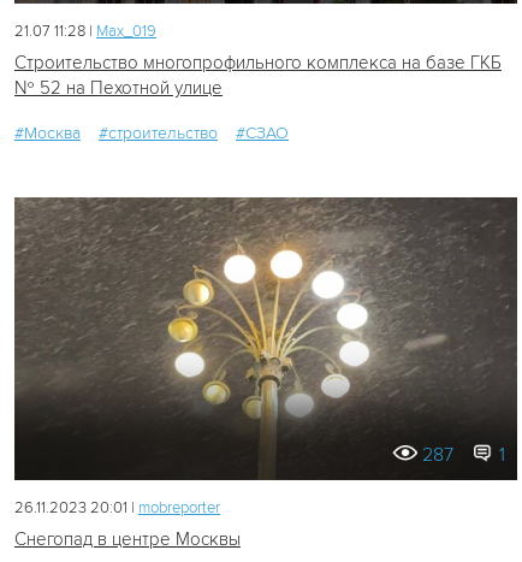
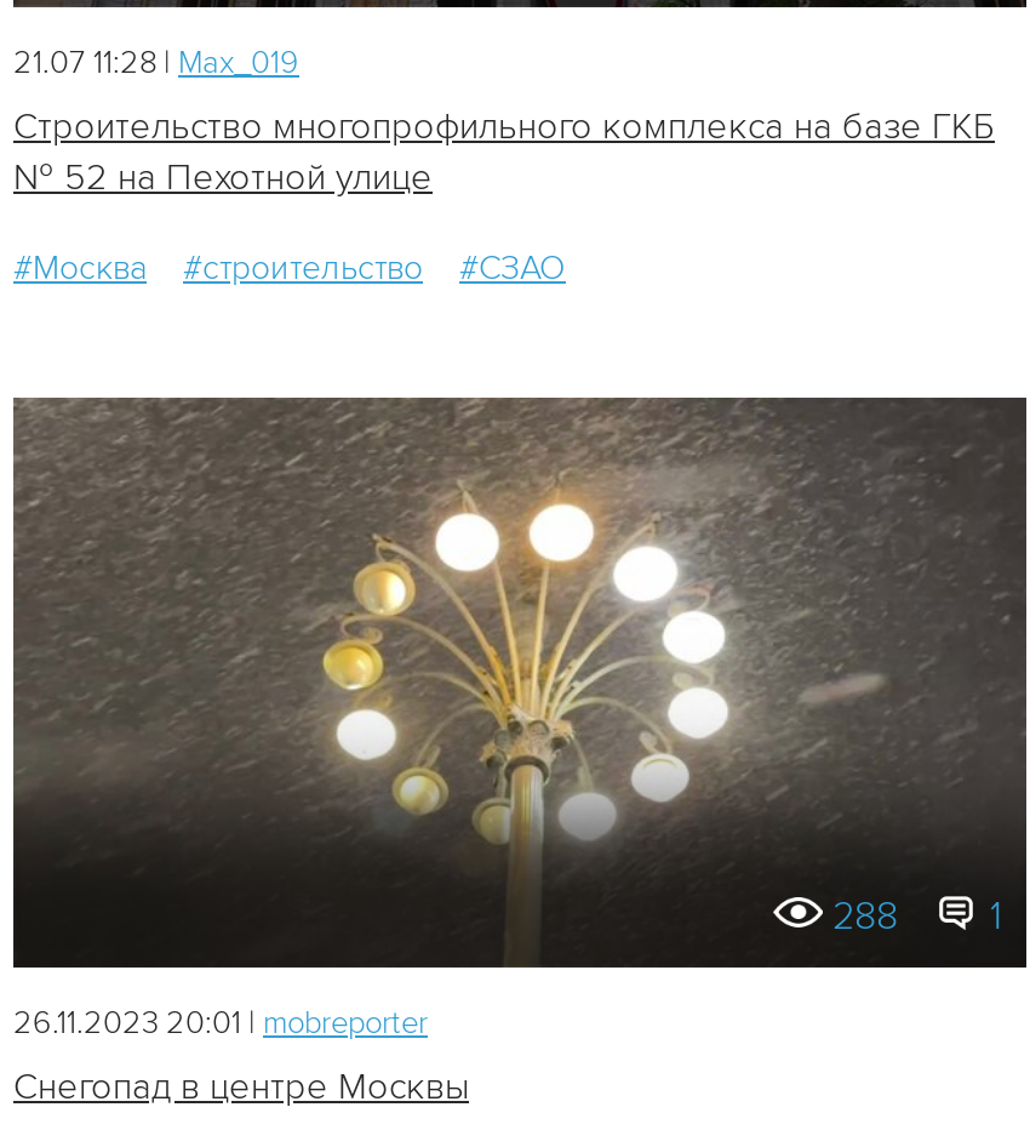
- 287 1
+ 288 1
